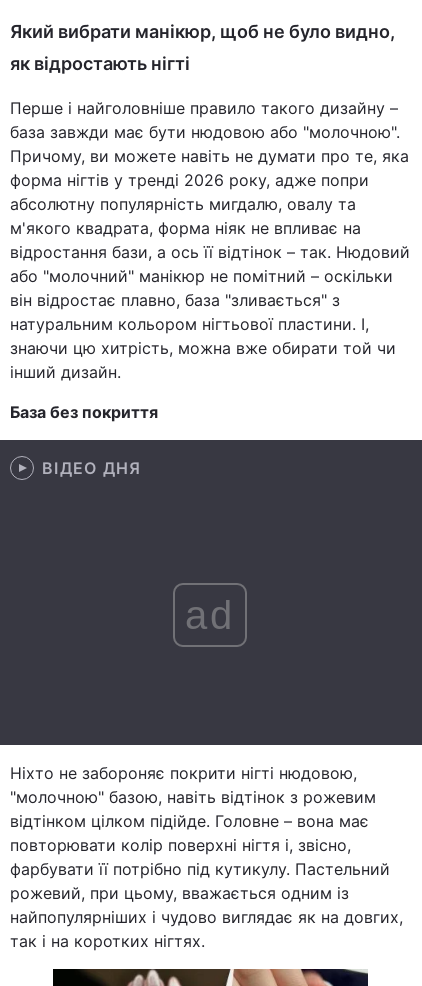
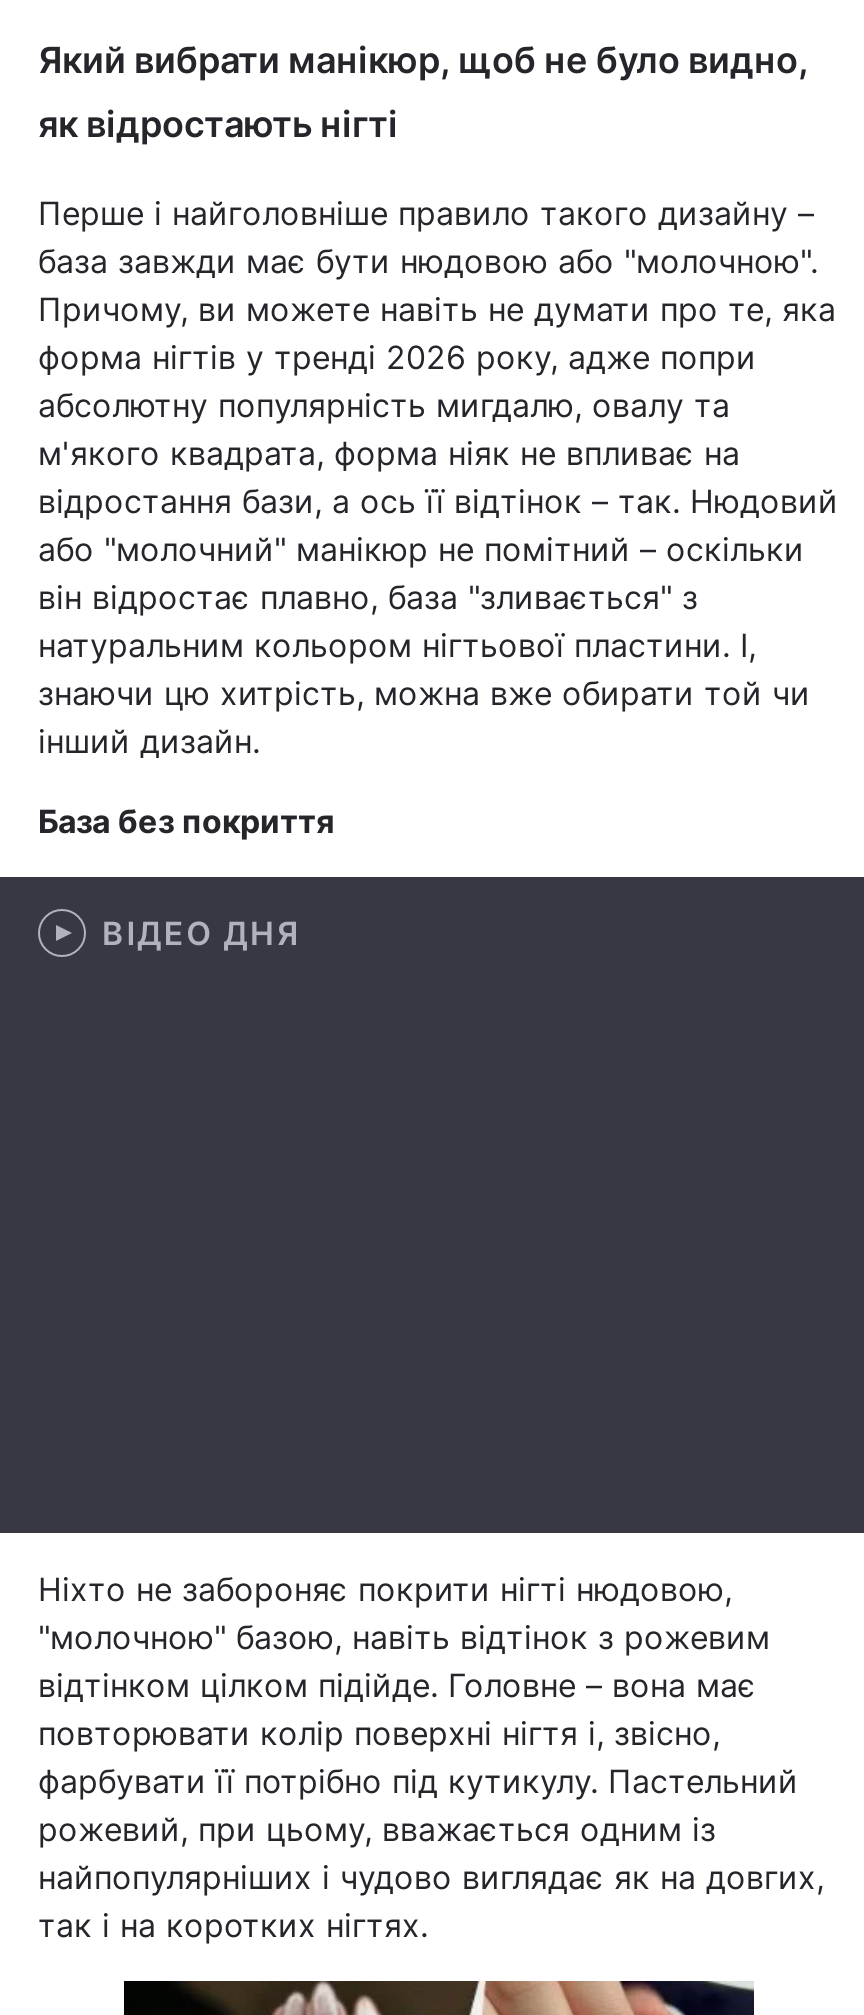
- ad
